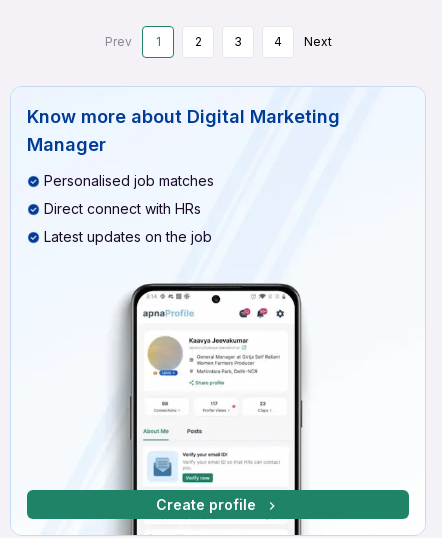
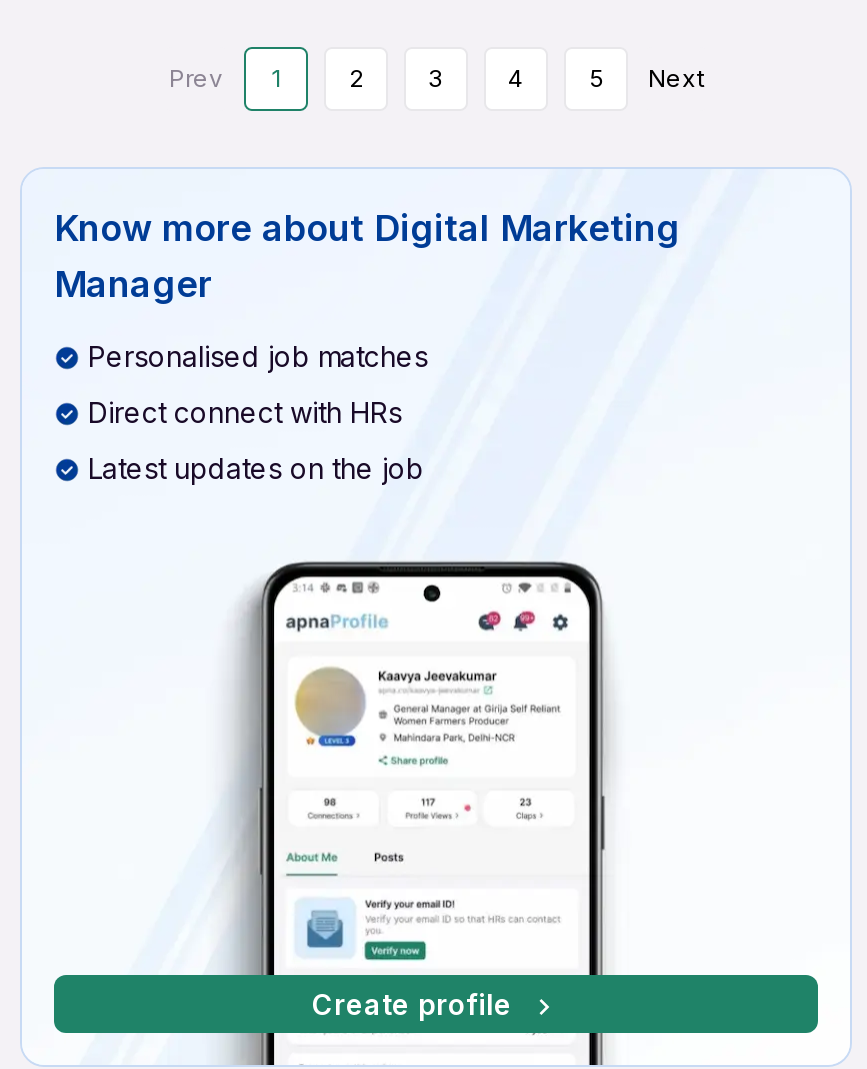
+ 5
